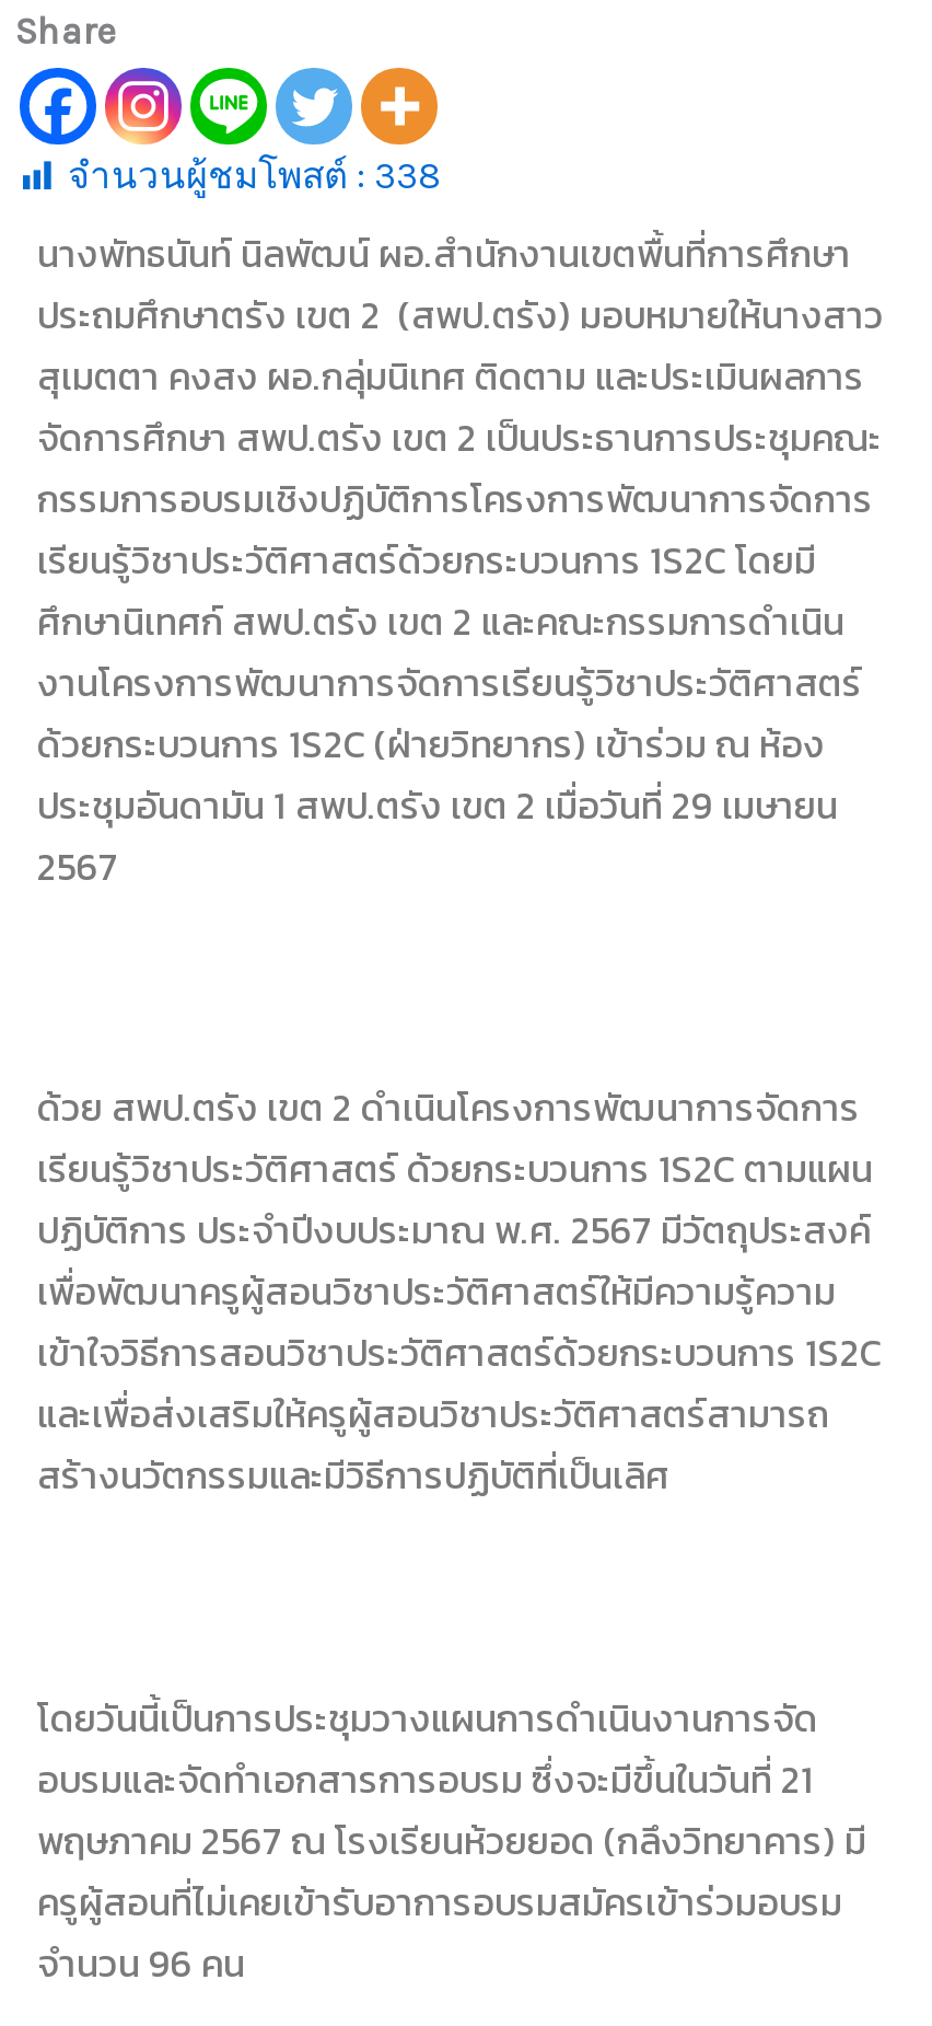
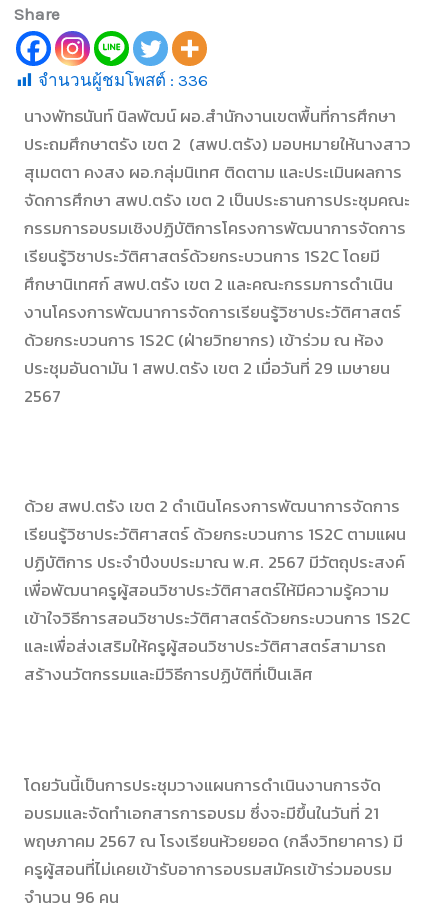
- จำนวนผู้ชมโพสต์ : 338
+ จำนวนผู้ชมโพสต์ : 336
